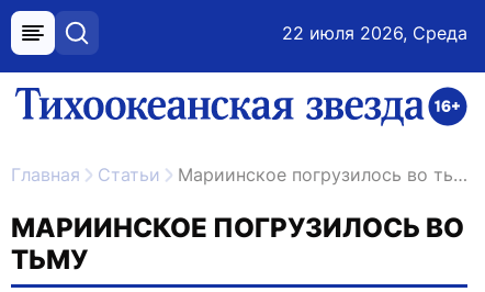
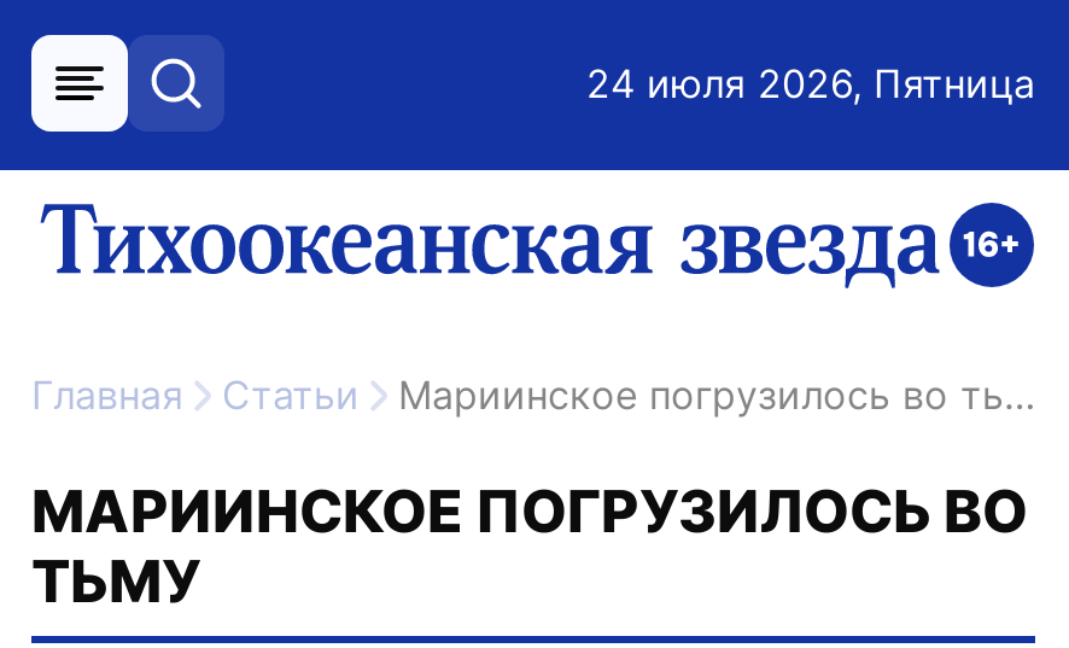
- 22 июля 2026, Среда
+ 24 июля 2026, Пятница
